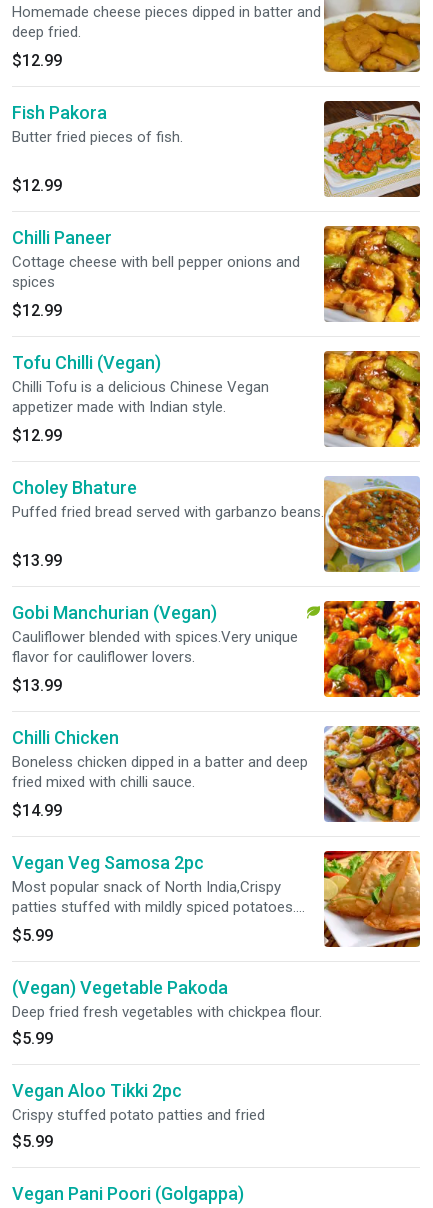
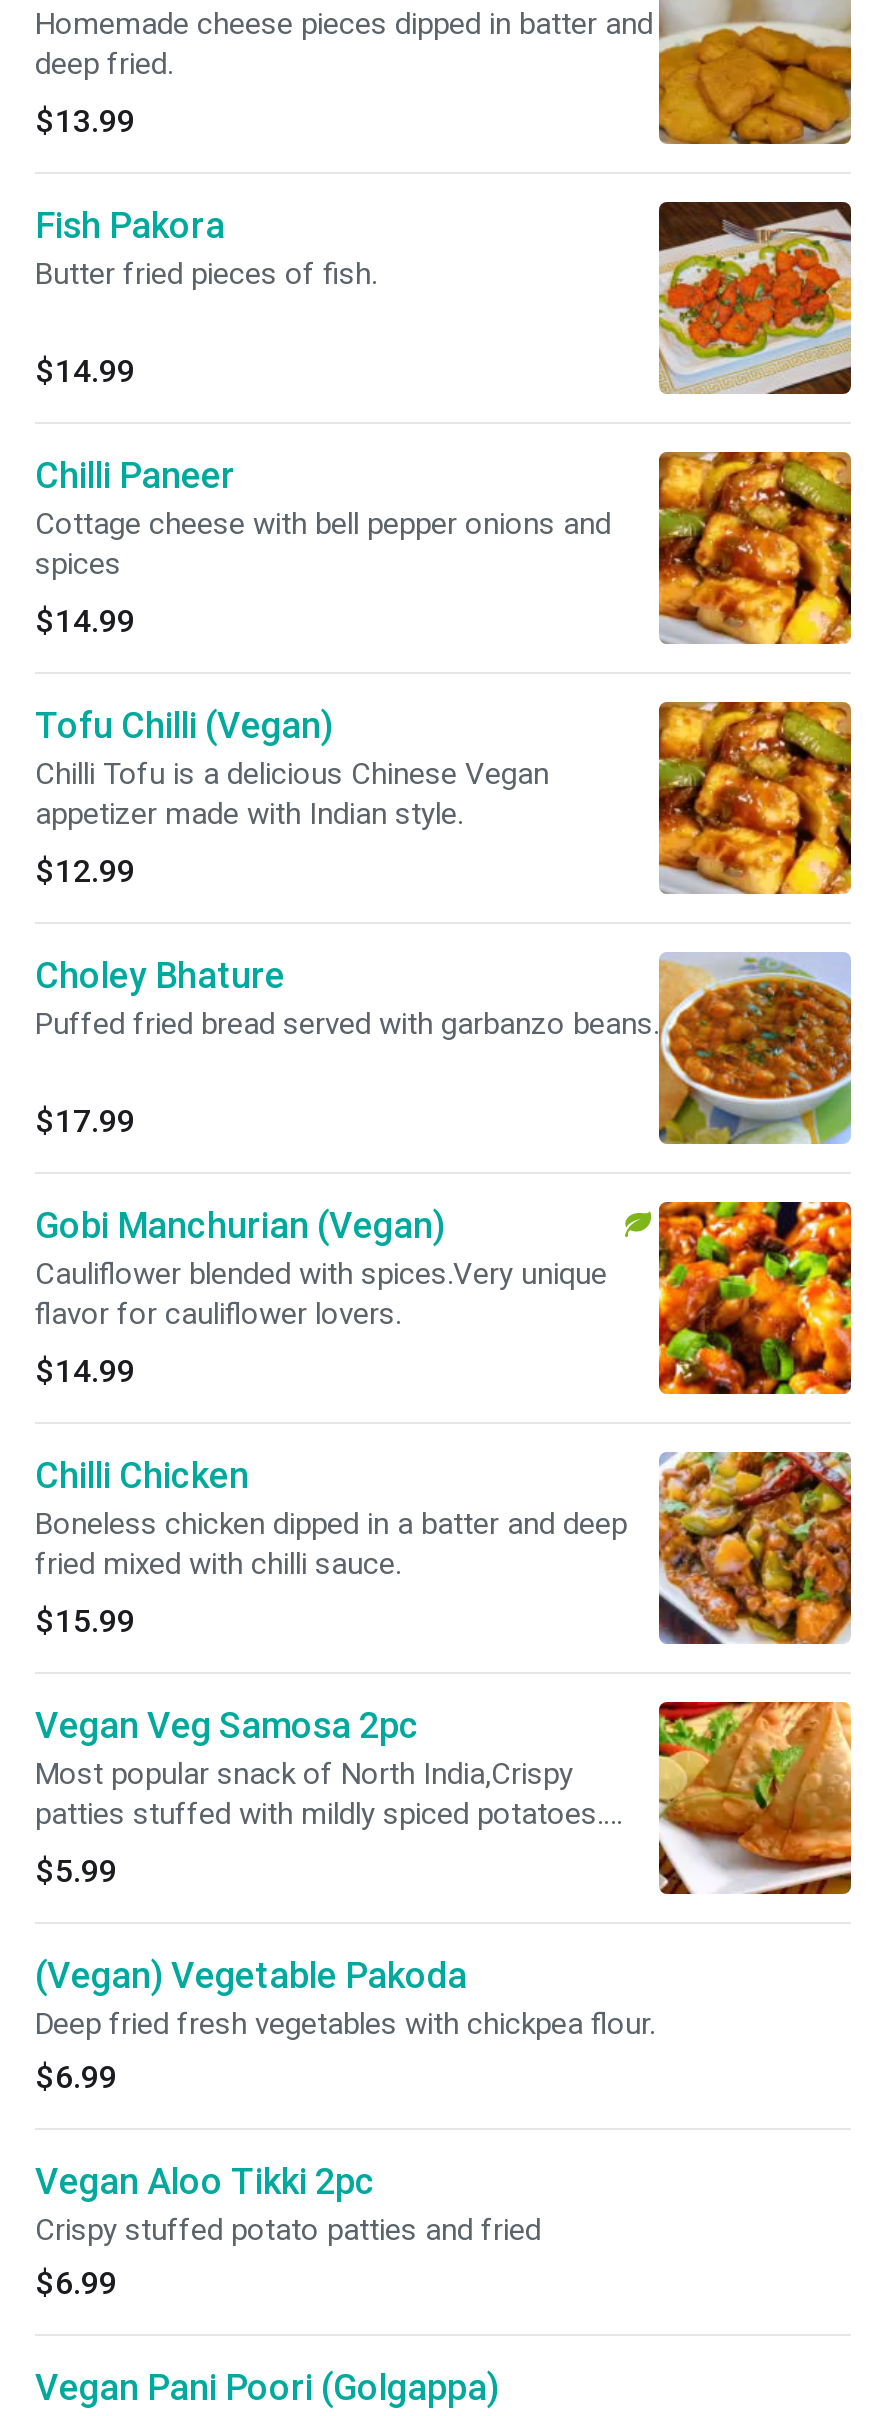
- $12.99
+ $13.99

- $12.99
+ $14.99

- $12.99
+ $14.99

- $13.99
+ $17.99

- $13.99
+ $14.99

- $14.99
+ $15.99

- $5.99
+ $6.99

- $5.99
+ $6.99
